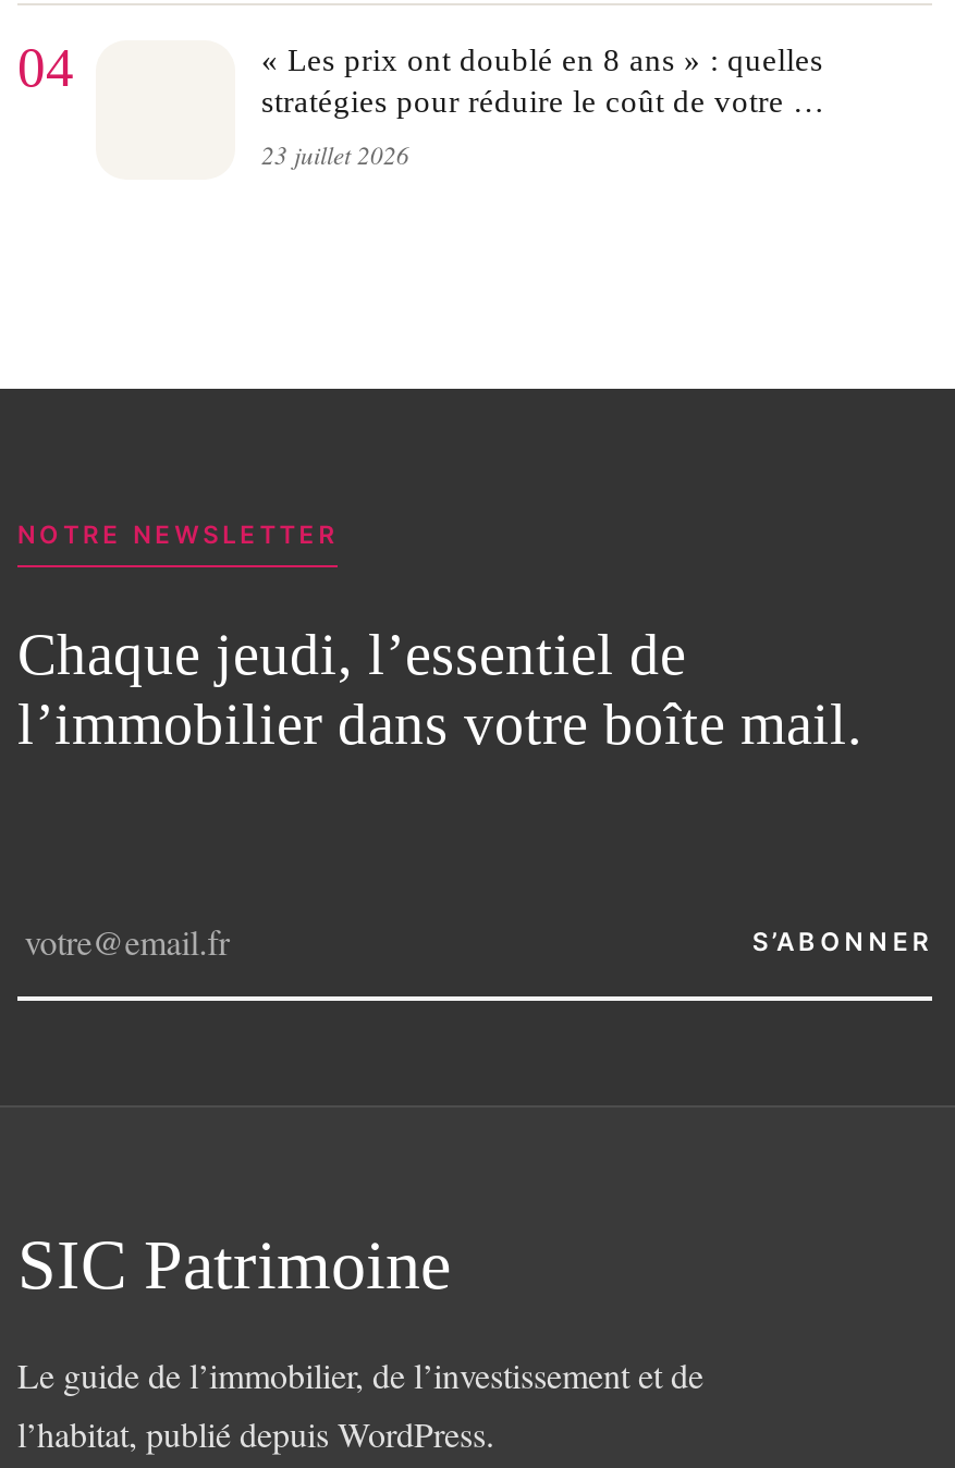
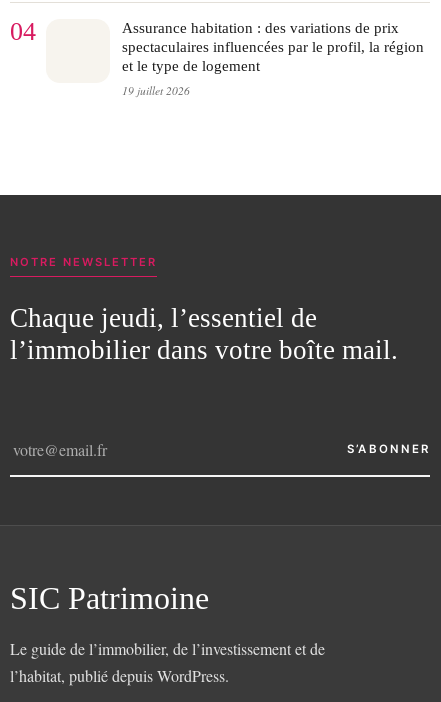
- « Les prix ont doublé en 8 ans » : quelles
- stratégies pour réduire le coût de votre …
+ Assurance habitation : des variations de prix
+ spectaculaires influencées par le profil, la région
+ et le type de logement

- 23 juillet 2026
+ 19 juillet 2026
